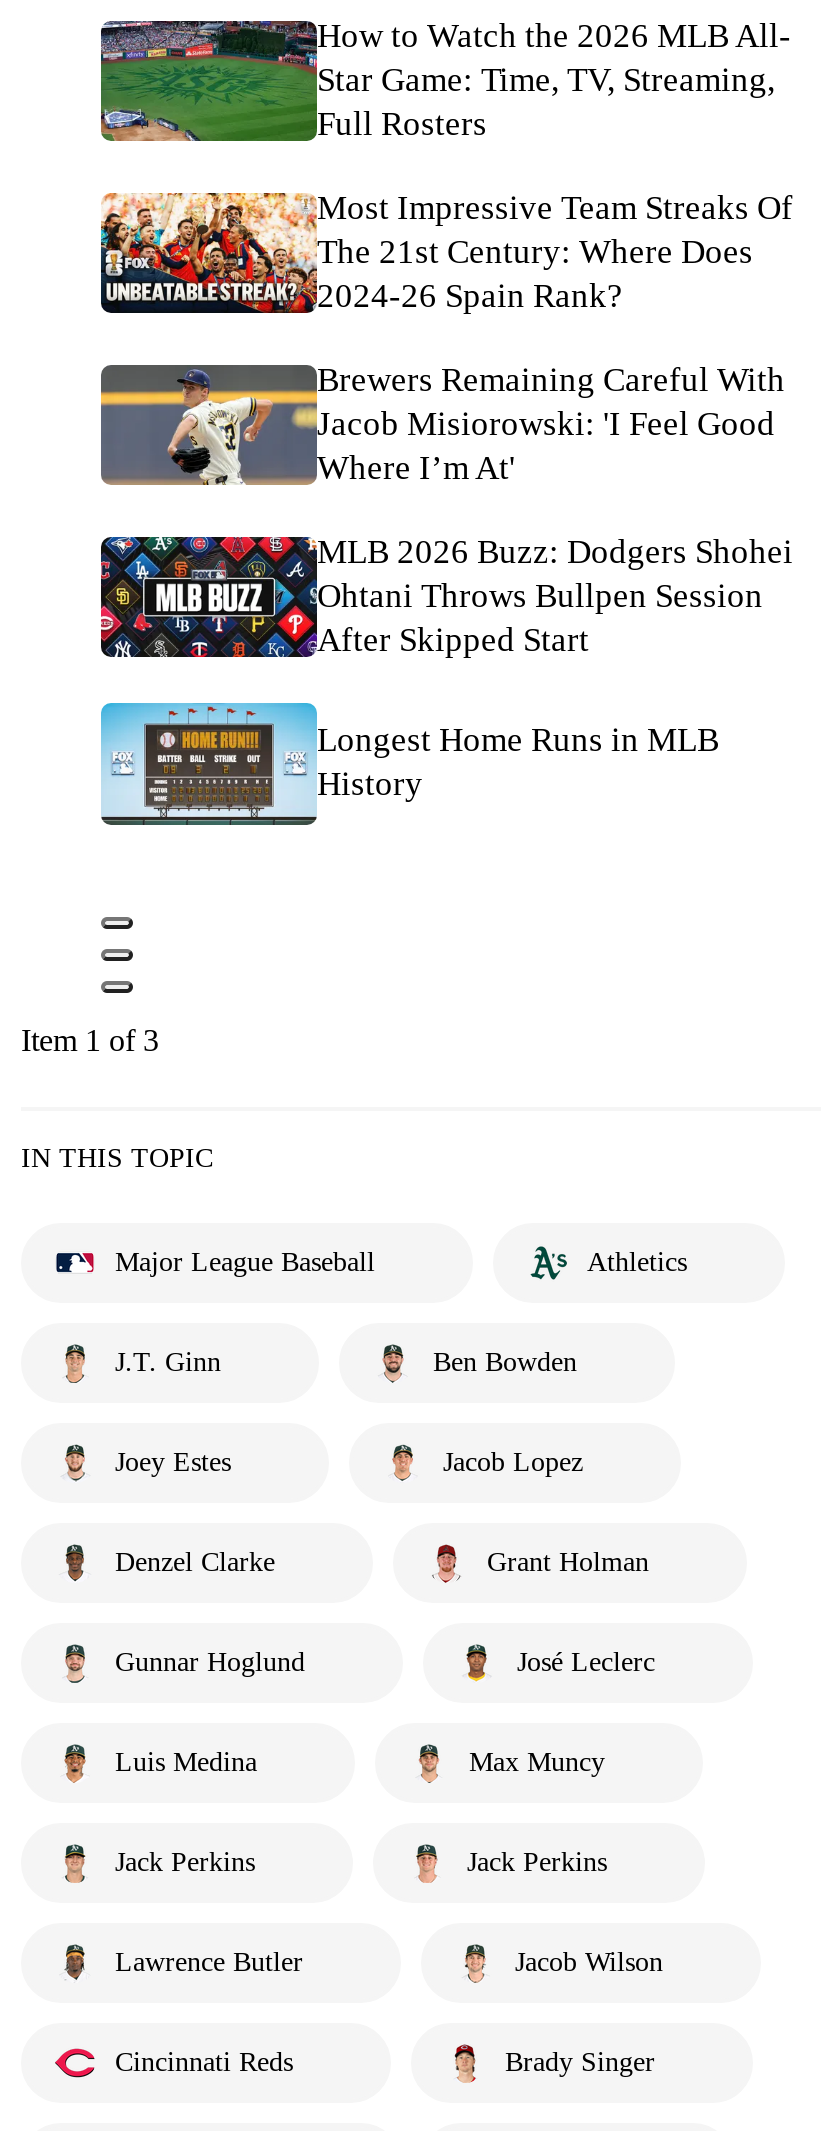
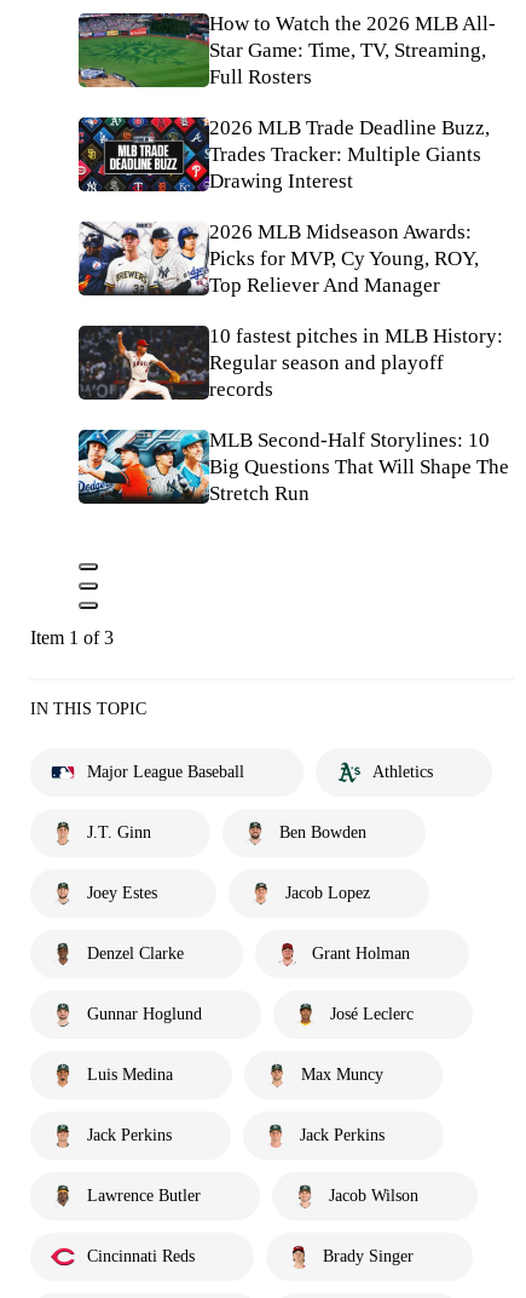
- [image]
- Most Impressive Team Streaks Of
- The 21st Century: Where Does
- 2024-26 Spain Rank?
+ [image]
+ 2026 MLB Trade Deadline Buzz,
+ Trades Tracker: Multiple Giants
+ Drawing Interest

- [image]
- Brewers Remaining Careful With
- Jacob Misiorowski: 'I Feel Good
- Where I’m At'
+ [image]
+ 2026 MLB Midseason Awards:
+ Picks for MVP, Cy Young, ROY,
+ Top Reliever And Manager

- [image]
- MLB 2026 Buzz: Dodgers Shohei
- Ohtani Throws Bullpen Session
- After Skipped Start
+ [image]
+ 10 fastest pitches in MLB History:
+ Regular season and playoff
+ records

- [image]
- Longest Home Runs in MLB
- History
+ [image]
+ MLB Second-Half Storylines: 10
+ Big Questions That Will Shape The
+ Stretch Run
